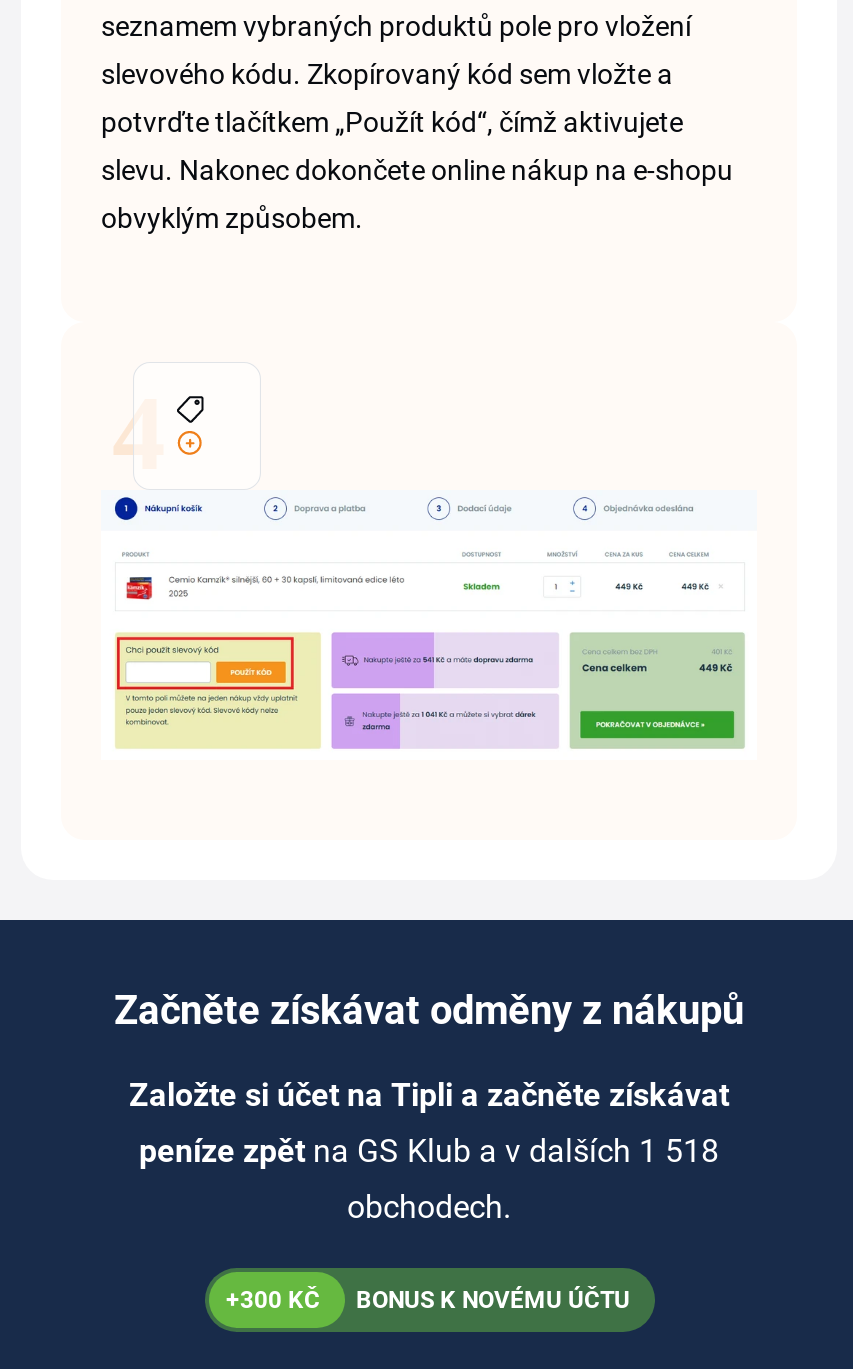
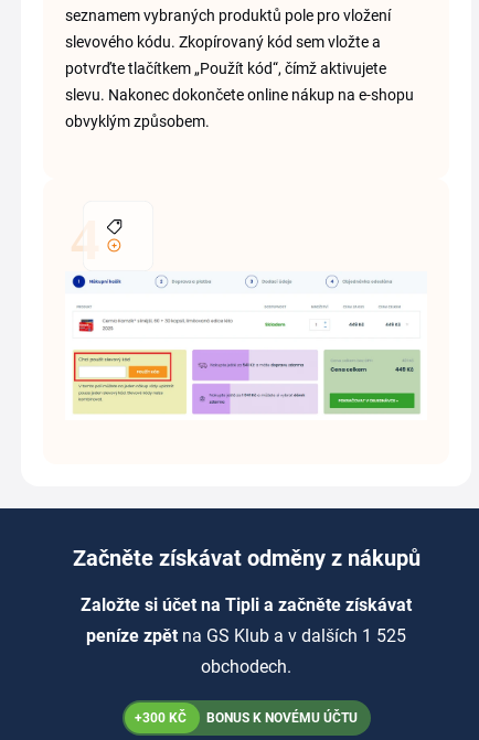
- peníze zpět na GS Klub a v dalších 1 518
+ peníze zpět na GS Klub a v dalších 1 525
